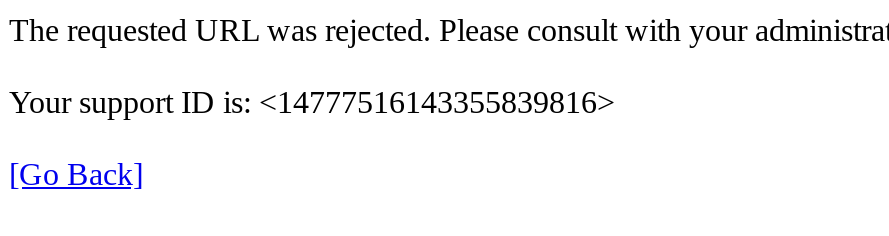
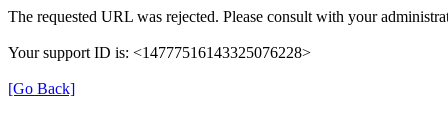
- Your support ID is: <14777516143355839816>
+ Your support ID is: <14777516143325076228>
